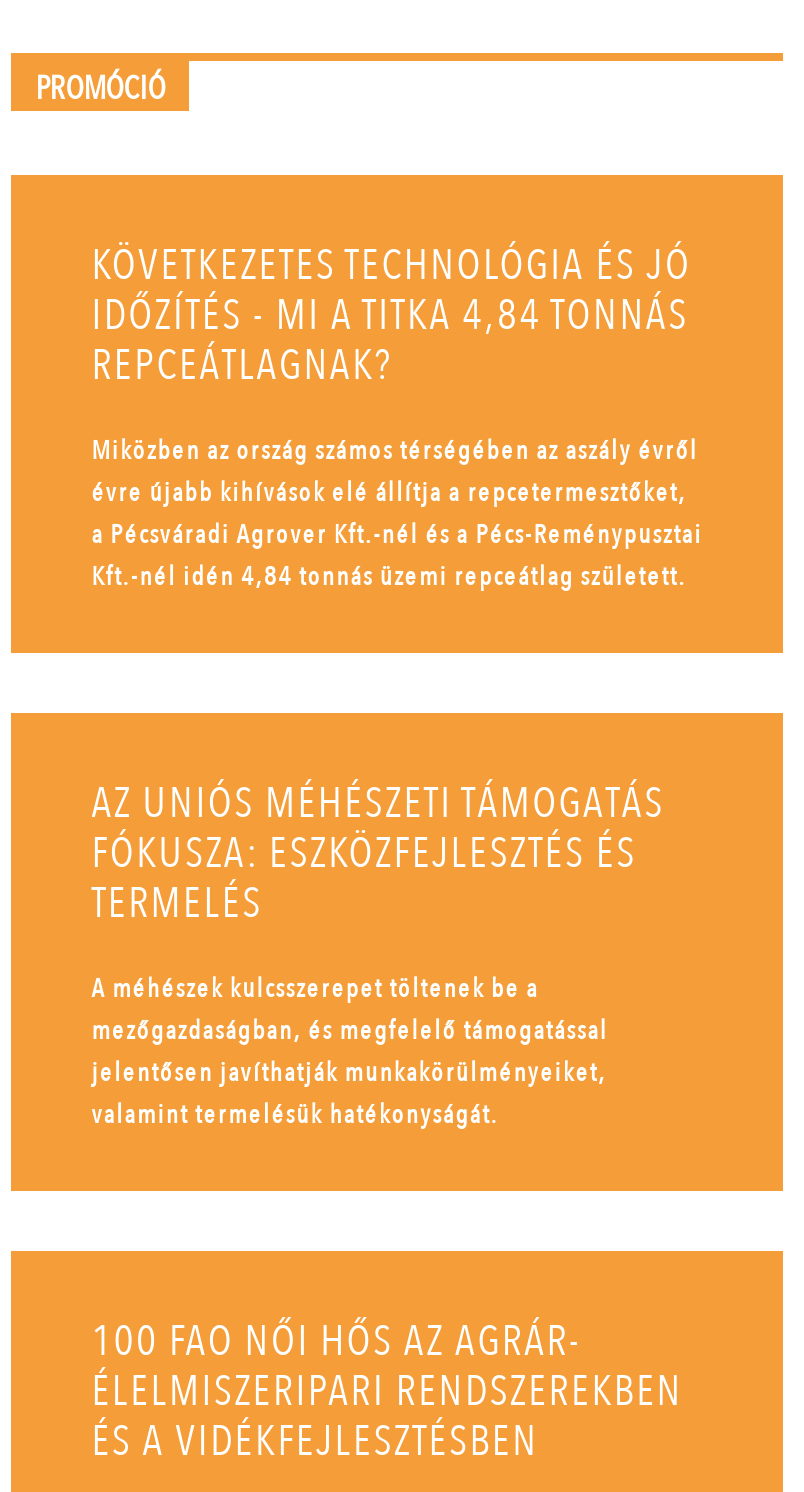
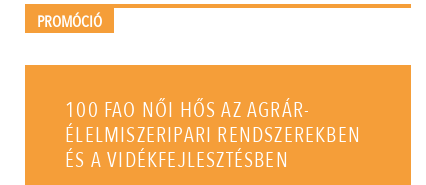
- KÖVETKEZETES TECHNOLÓGIA ÉS JÓ
- IDŐZÍTÉS - MI A TITKA 4,84 TONNÁS
- REPCEÁTLAGNAK?
- Miközben az ország számos térségében az aszály évről
- évre újabb kihívások elé állítja a repcetermesztőket,
- a Pécsváradi Agrover Kft.-nél és a Pécs-Reménypusztai
- Kft.-nél idén 4,84 tonnás üzemi repceátlag született.

- AZ UNIÓS MÉHÉSZETI TÁMOGATÁS
- FÓKUSZA: ESZKÖZFEJLESZTÉS ÉS
- TERMELÉS
- A méhészek kulcsszerepet töltenek be a
- mezőgazdaságban, és megfelelő támogatással
- jelentősen javíthatják munkakörülményeiket,
- valamint termelésük hatékonyságát.
